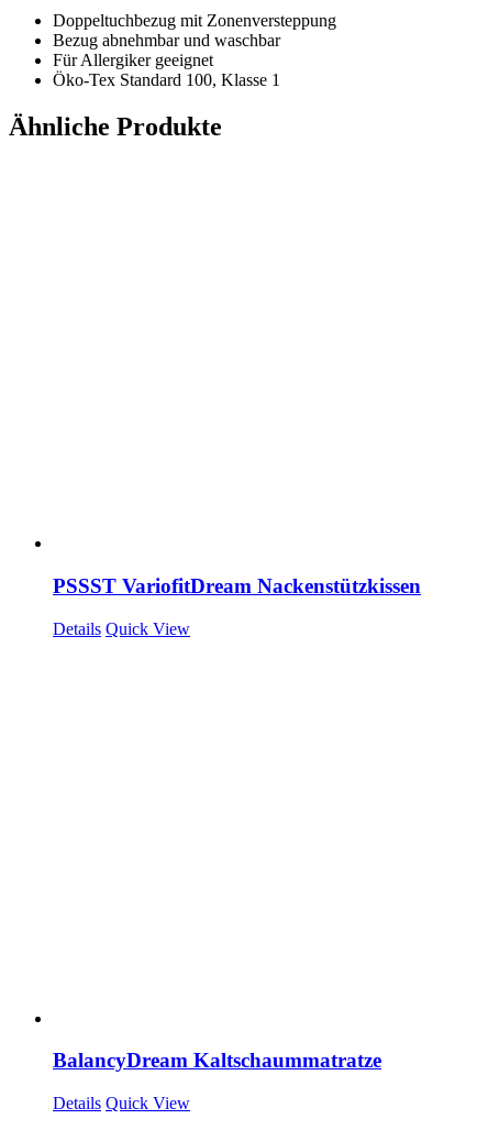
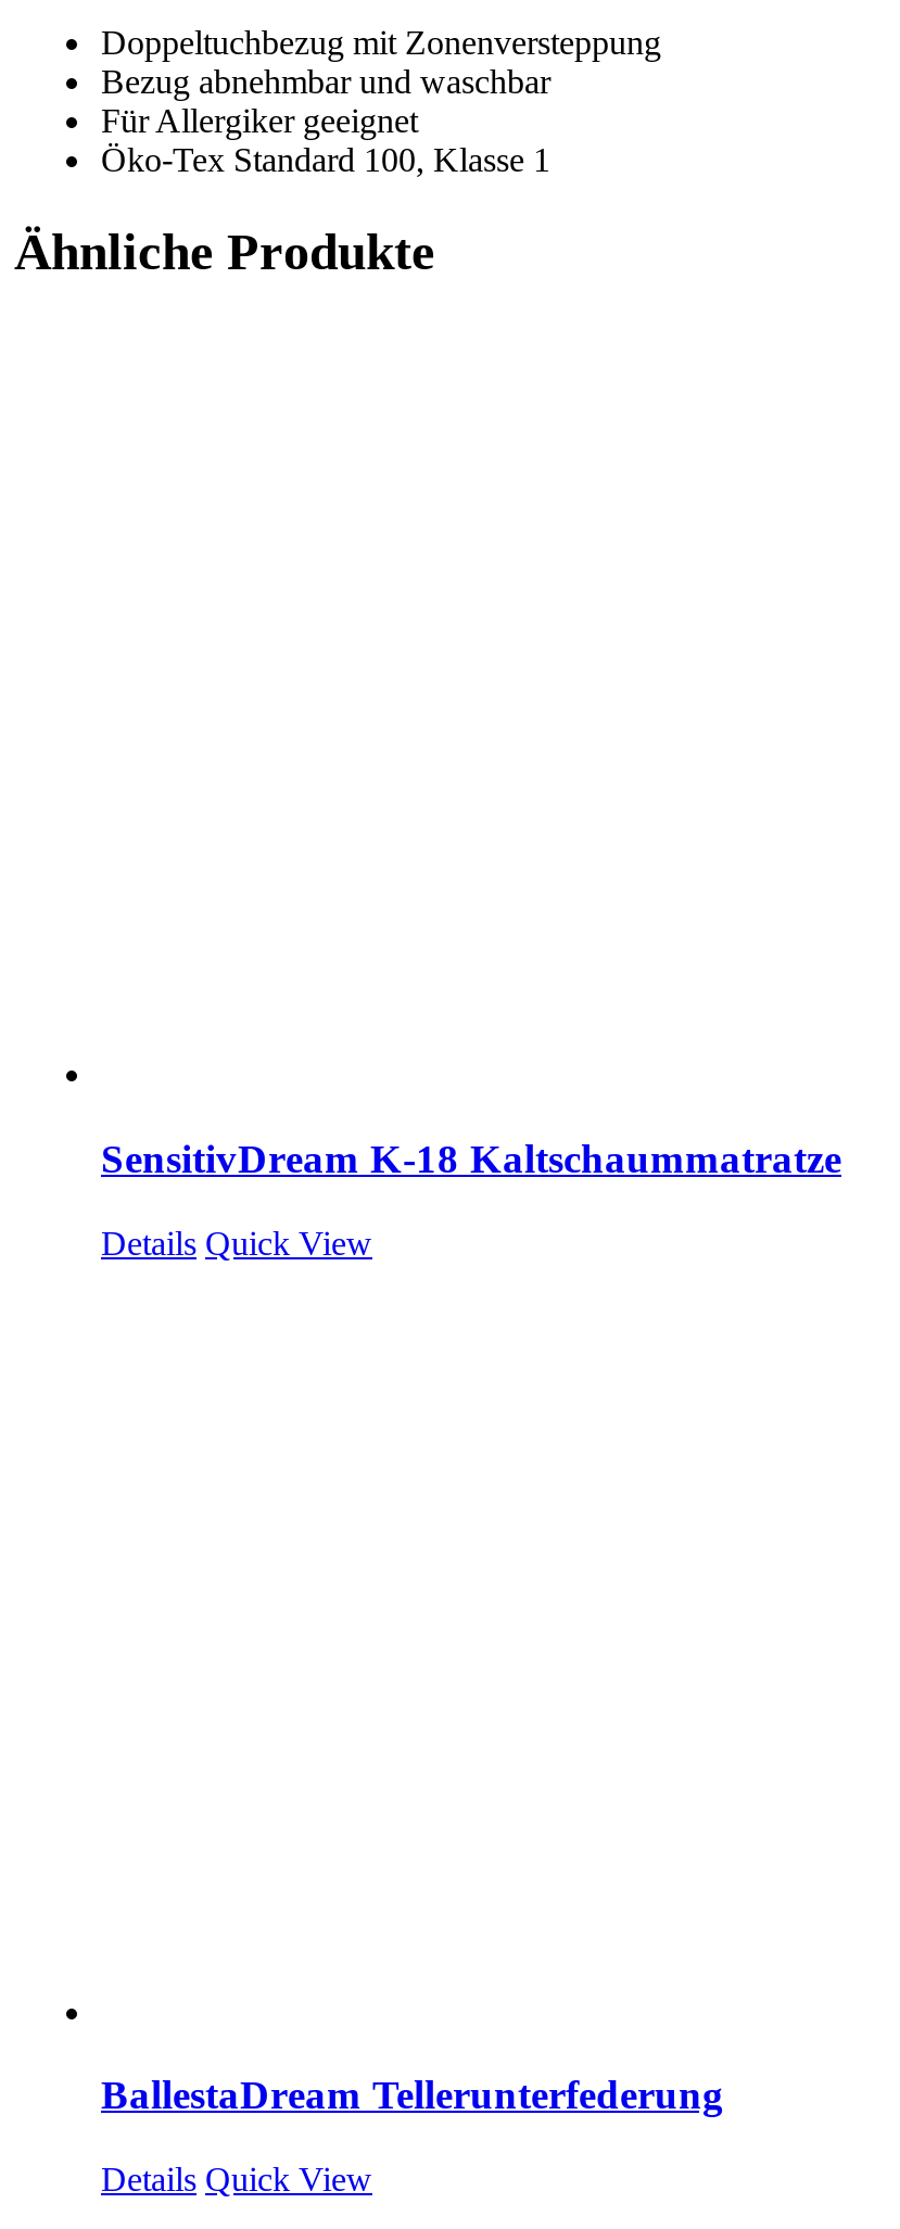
- PSSST VariofitDream Nackenstützkissen
+ SensitivDream K-18 Kaltschaummatratze

- BalancyDream Kaltschaummatratze
+ BallestaDream Tellerunterfederung
